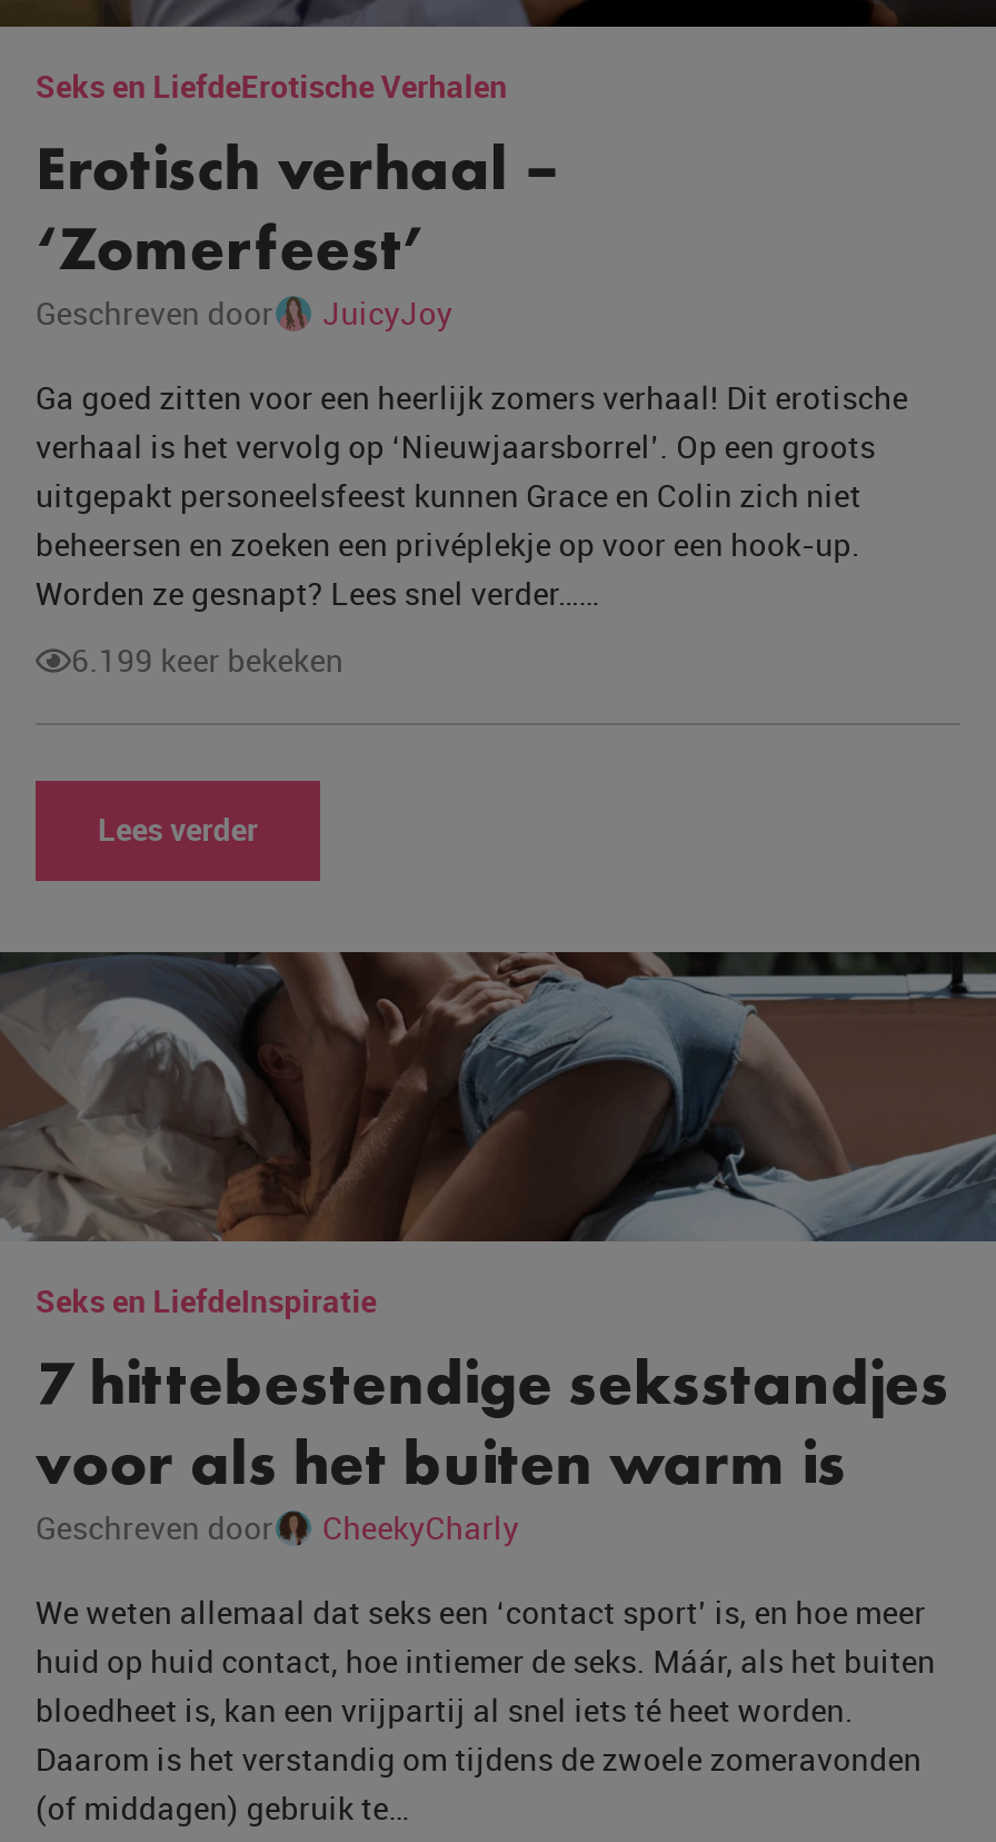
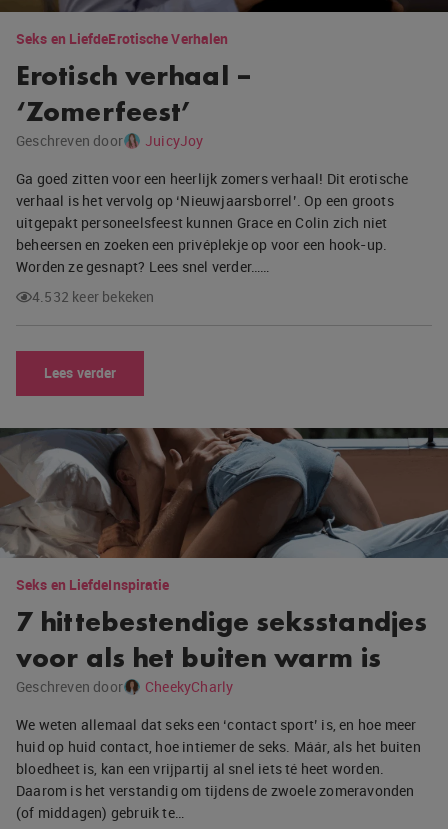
- 6.199 keer bekeken
+ 4.532 keer bekeken
